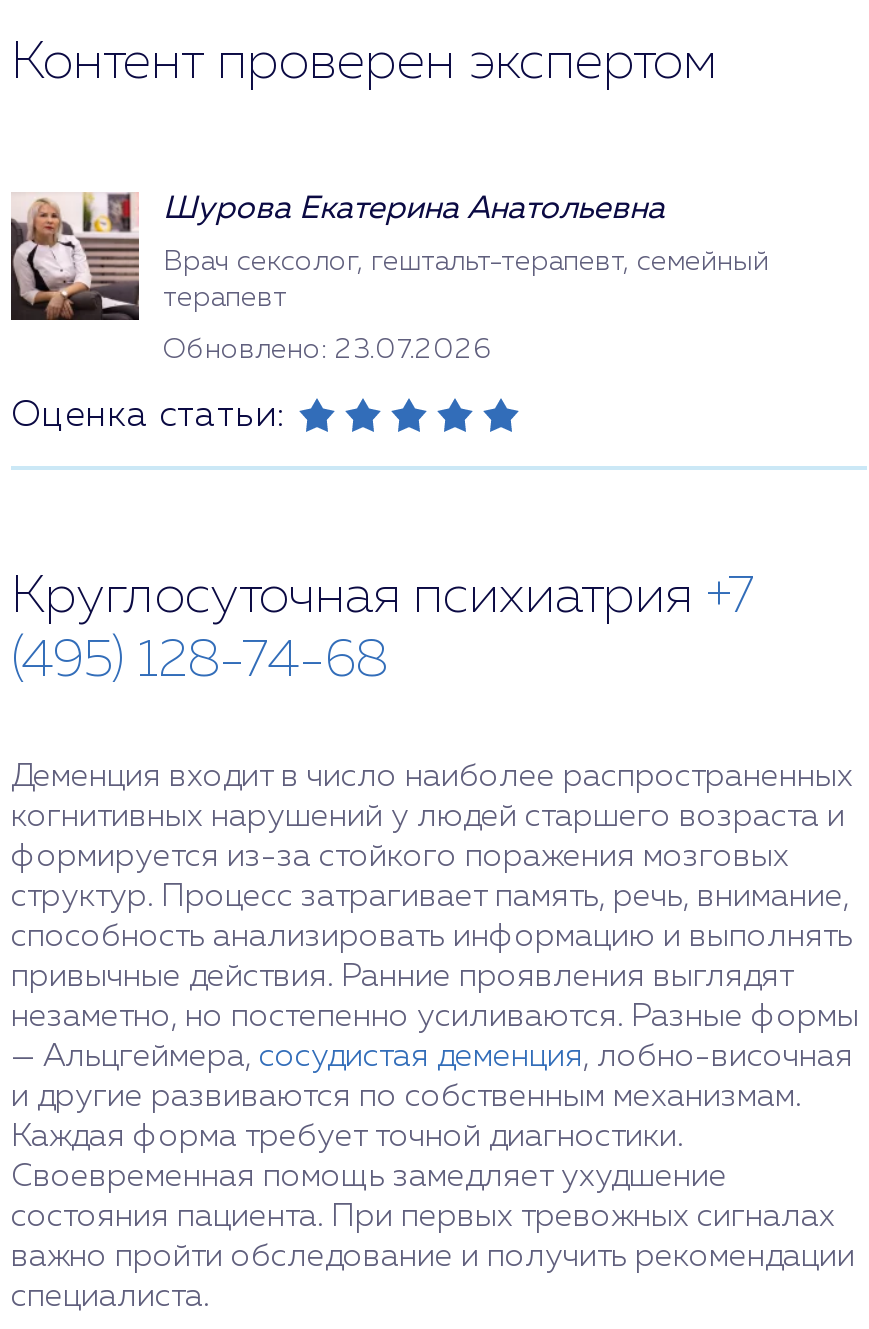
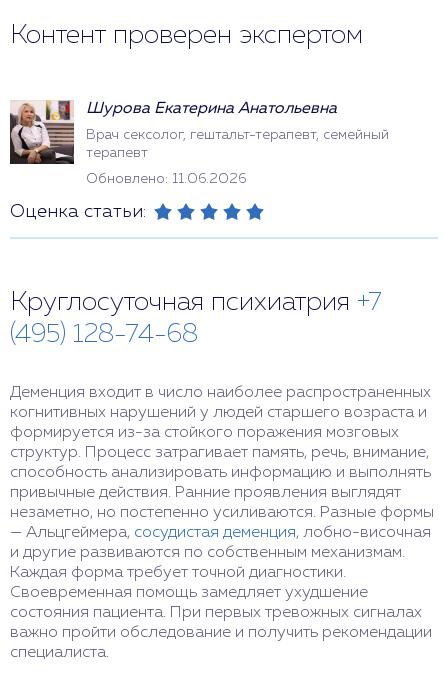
- Обновлено: 23.07.2026
+ Обновлено: 11.06.2026
